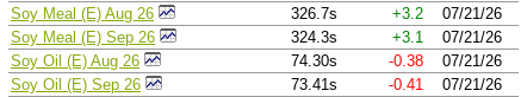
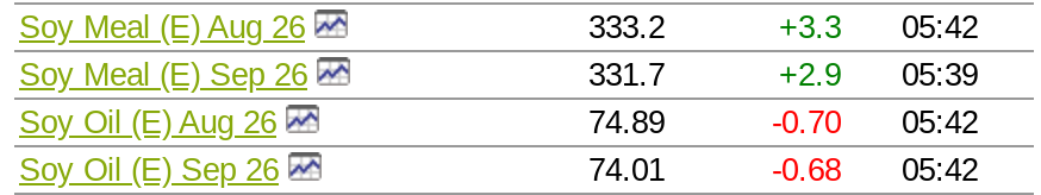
- 326.7s
- +3.2
- 07/21/26
+ 333.2
+ +3.3
+ 05:42

- 324.3s
- +3.1
- 07/21/26
+ 331.7
+ +2.9
+ 05:39

- 74.30s
- -0.38
- 07/21/26
+ 74.89
+ -0.70
+ 05:42

- 73.41s
- -0.41
- 07/21/26
+ 74.01
+ -0.68
+ 05:42
